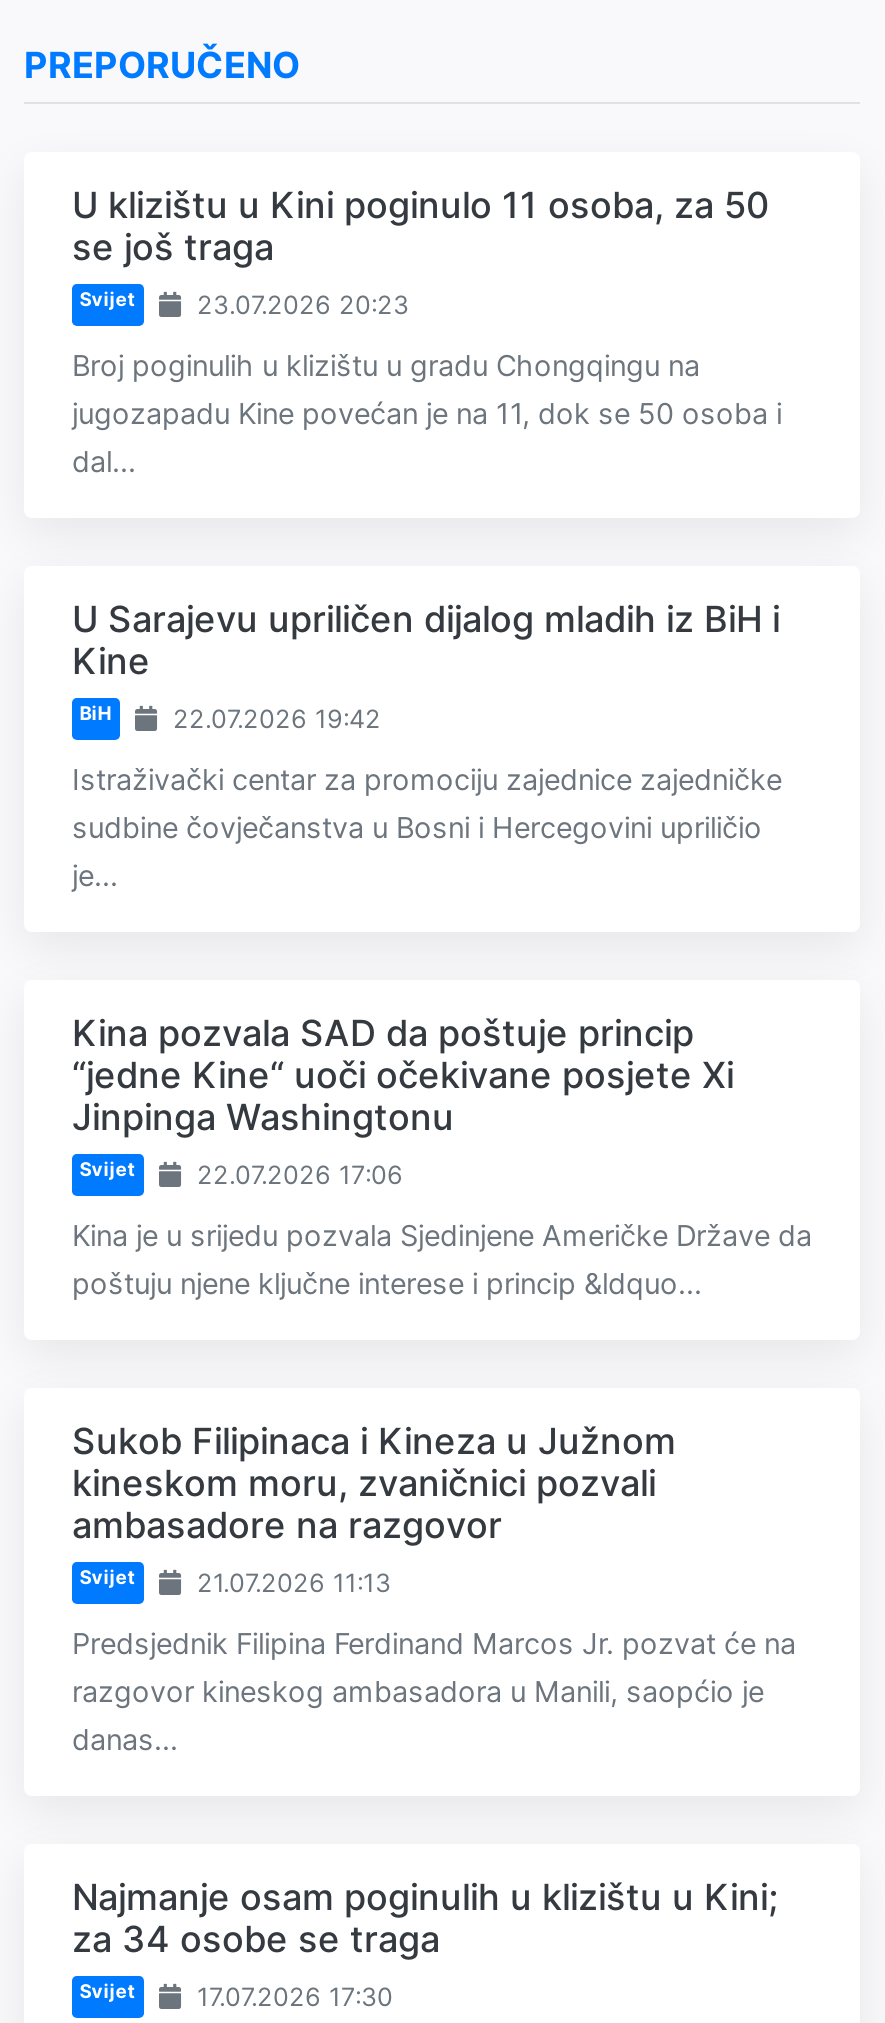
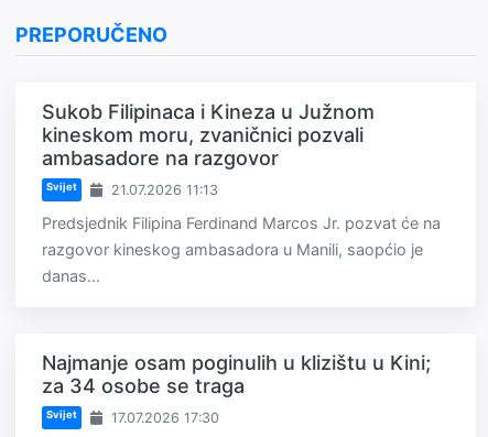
- U klizištu u Kini poginulo 11 osoba, za 50
- se još traga
- Svijet
- 23.07.2026 20:23
- Broj poginulih u klizištu u gradu Chongqingu na
- jugozapadu Kine povećan je na 11, dok se 50 osoba i
- dal...

- U Sarajevu upriličen dijalog mladih iz BiH i
- Kine
- BiH
- 22.07.2026 19:42
- Istraživački centar za promociju zajednice zajedničke
- sudbine čovječanstva u Bosni i Hercegovini upriličio
- je...

- Kina pozvala SAD da poštuje princip
- “jedne Kine“ uoči očekivane posjete Xi
- Jinpinga Washingtonu
- Svijet
- 22.07.2026 17:06
- Kina je u srijedu pozvala Sjedinjene Američke Države da
- poštuju njene ključne interese i princip &ldquo...
